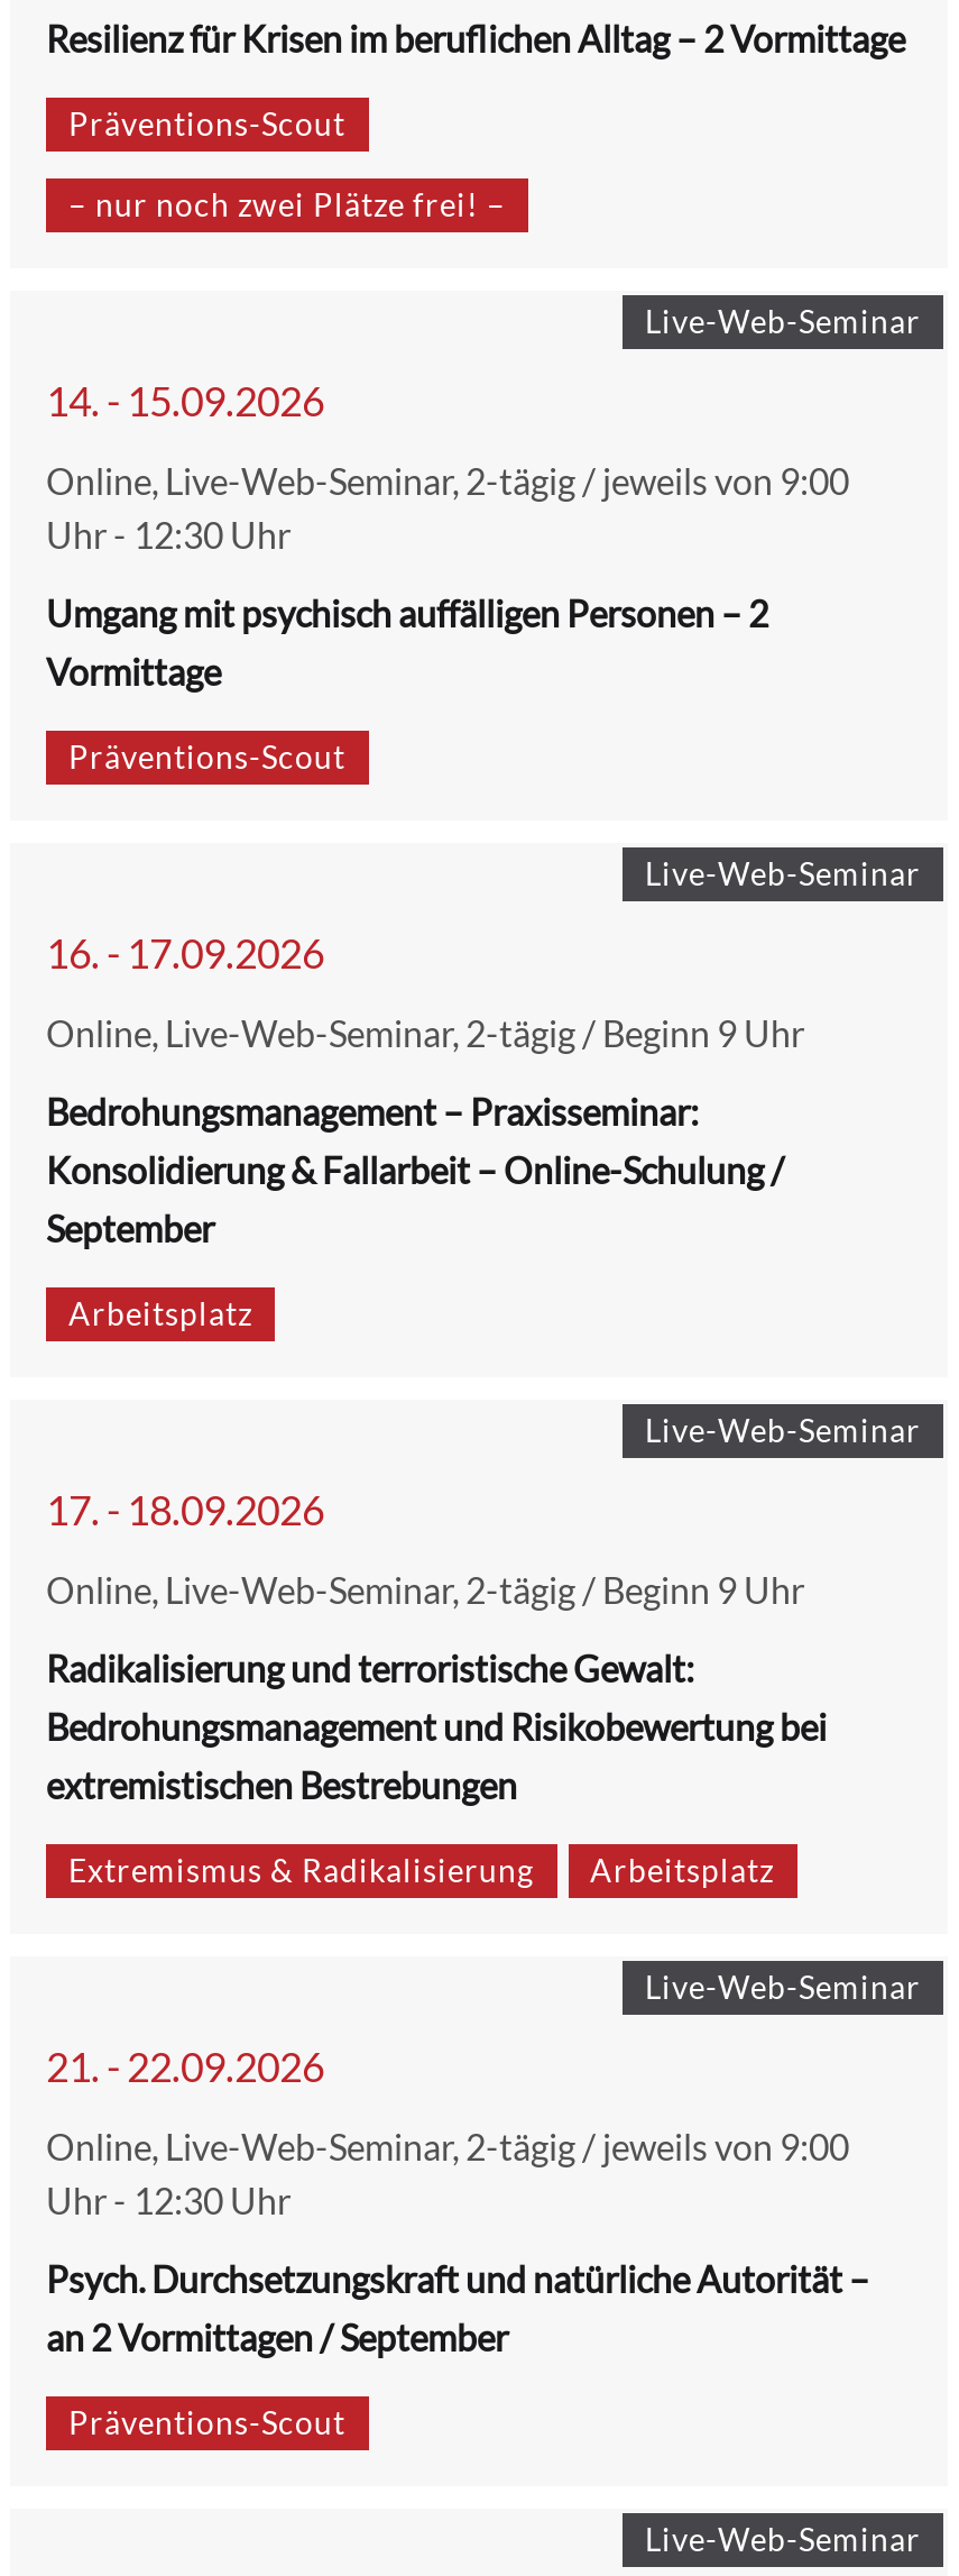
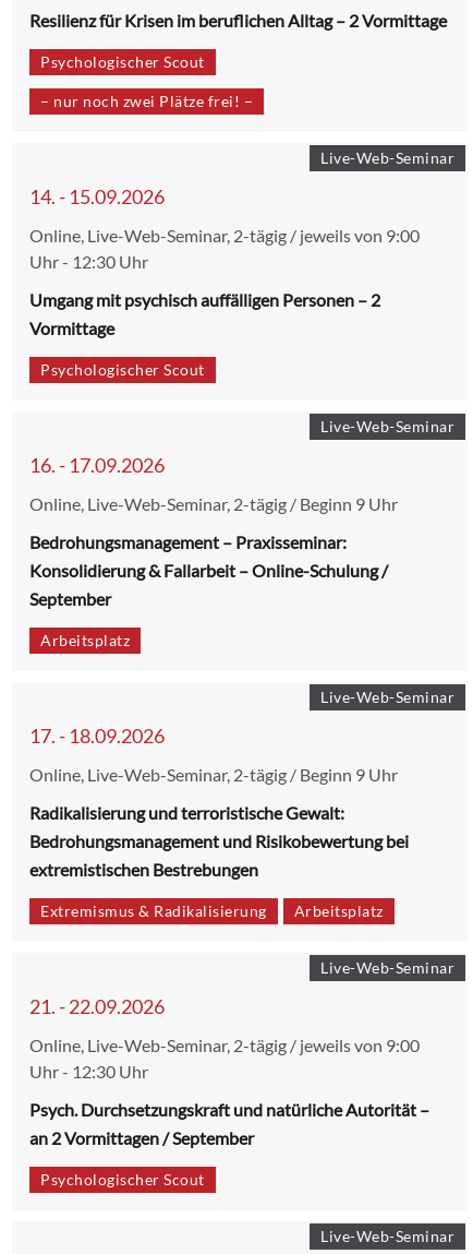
- Präventions-Scout
+ Psychologischer Scout

- Präventions-Scout
+ Psychologischer Scout

- Präventions-Scout
+ Psychologischer Scout
